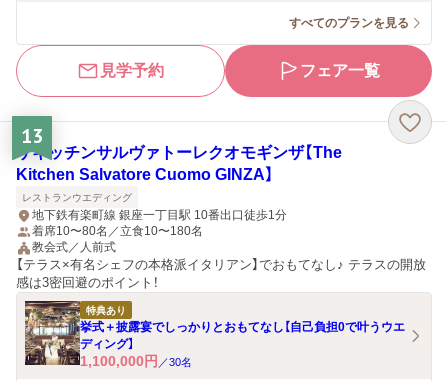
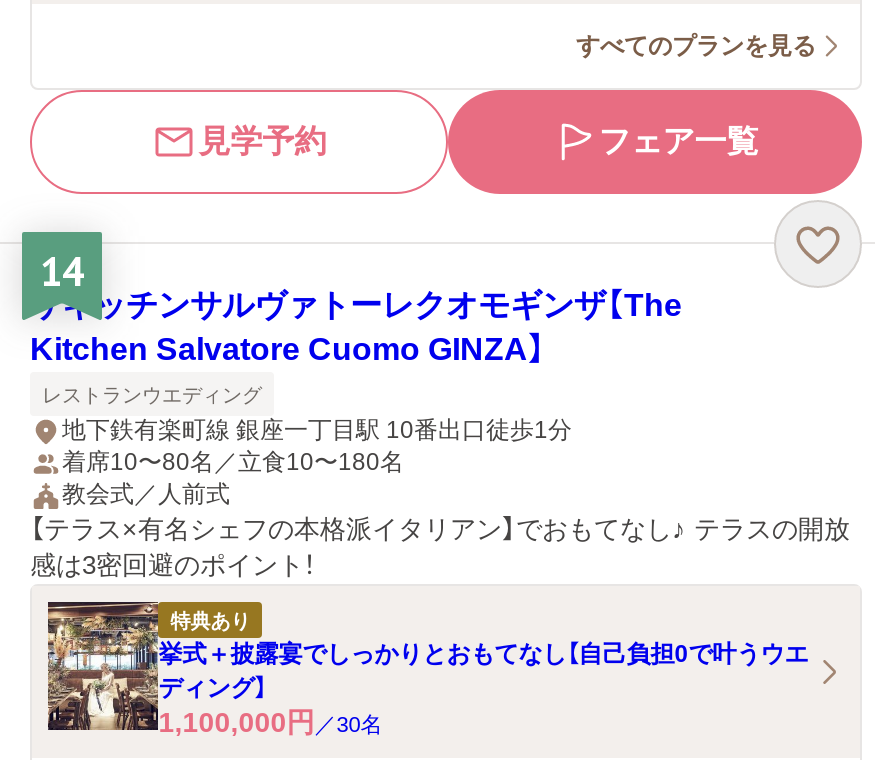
- 13
+ 14
